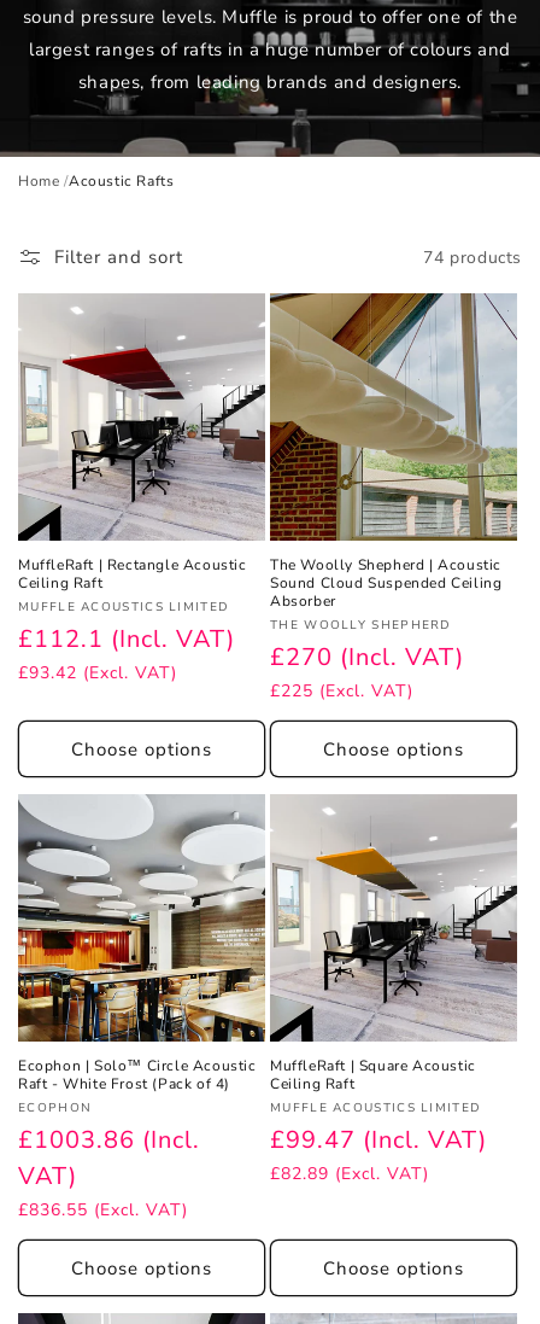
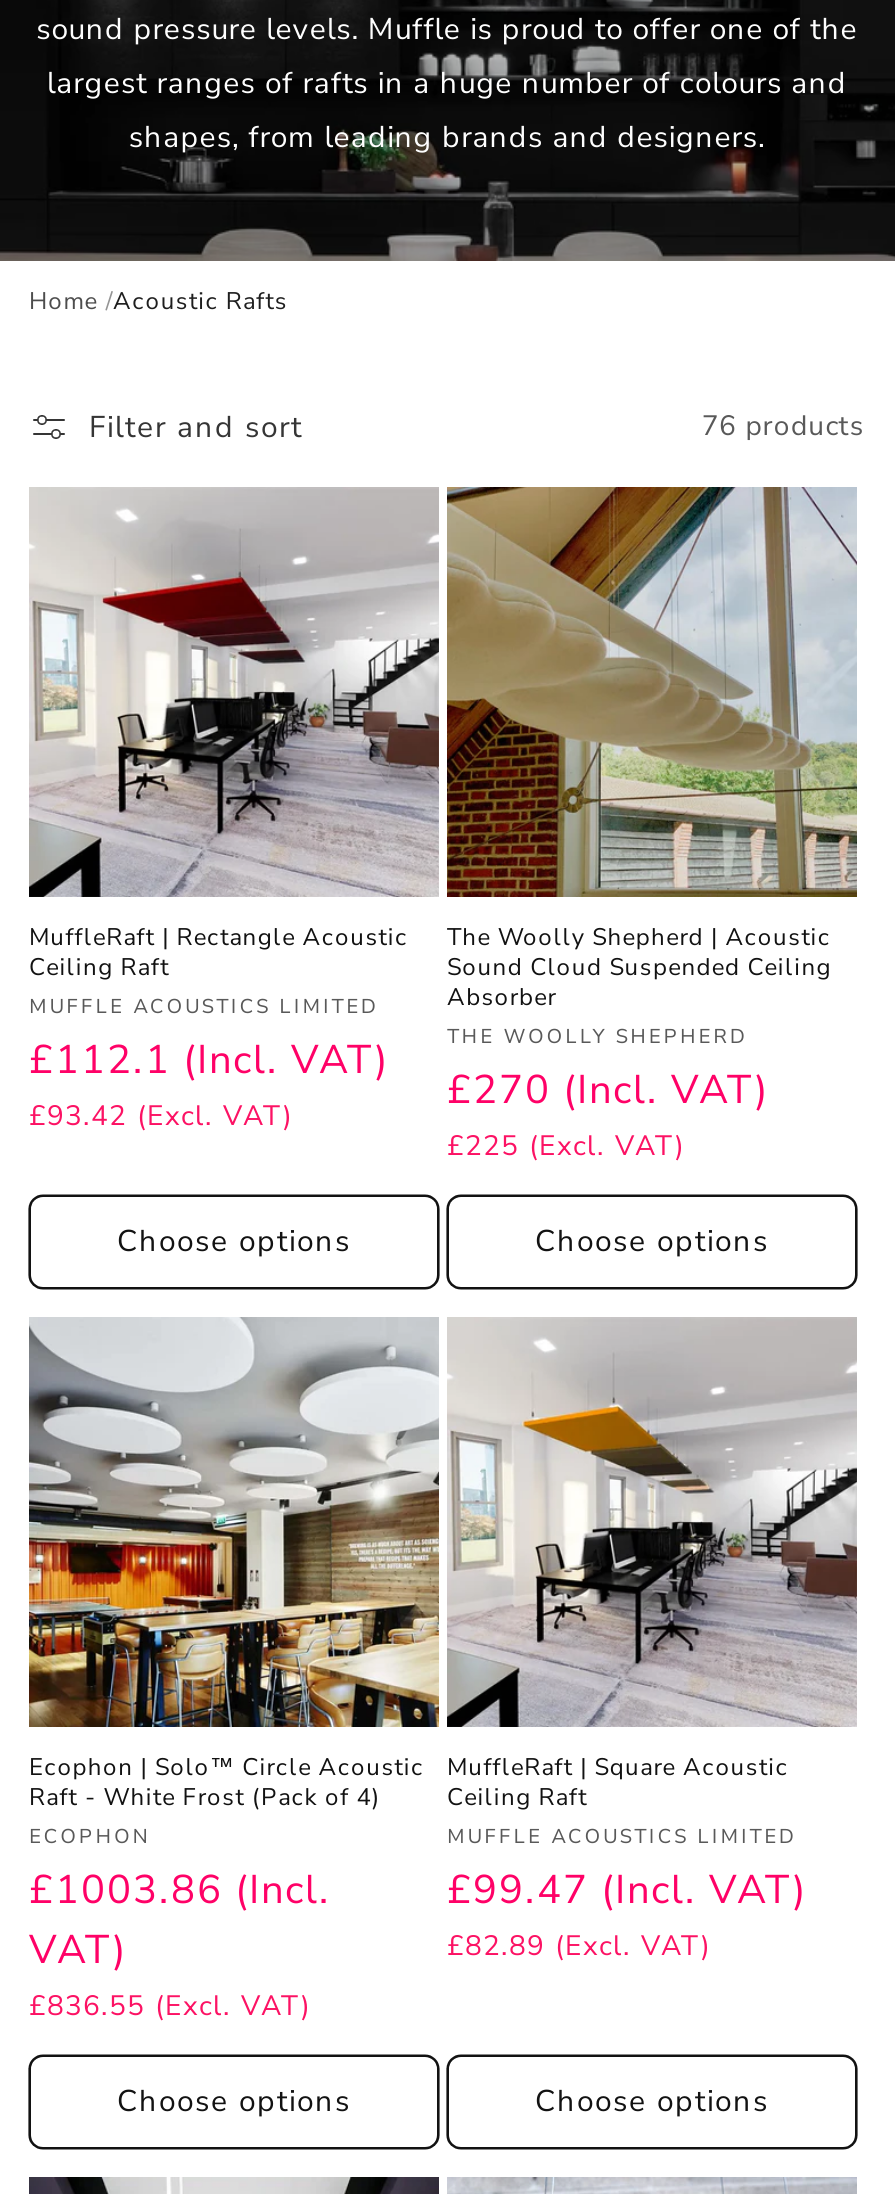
- 74 products
+ 76 products
